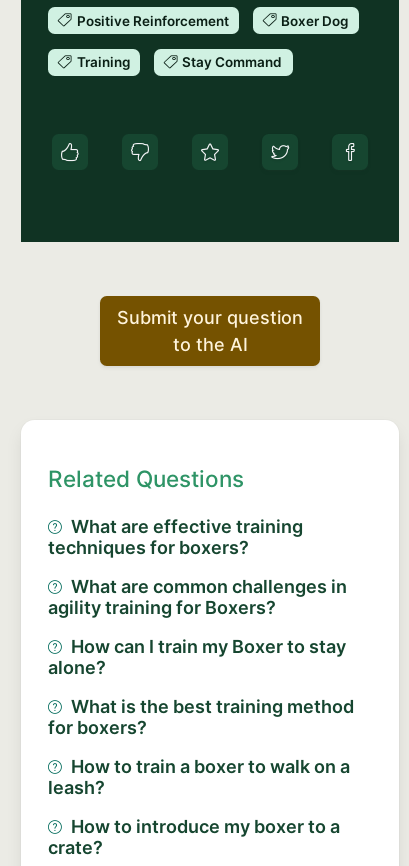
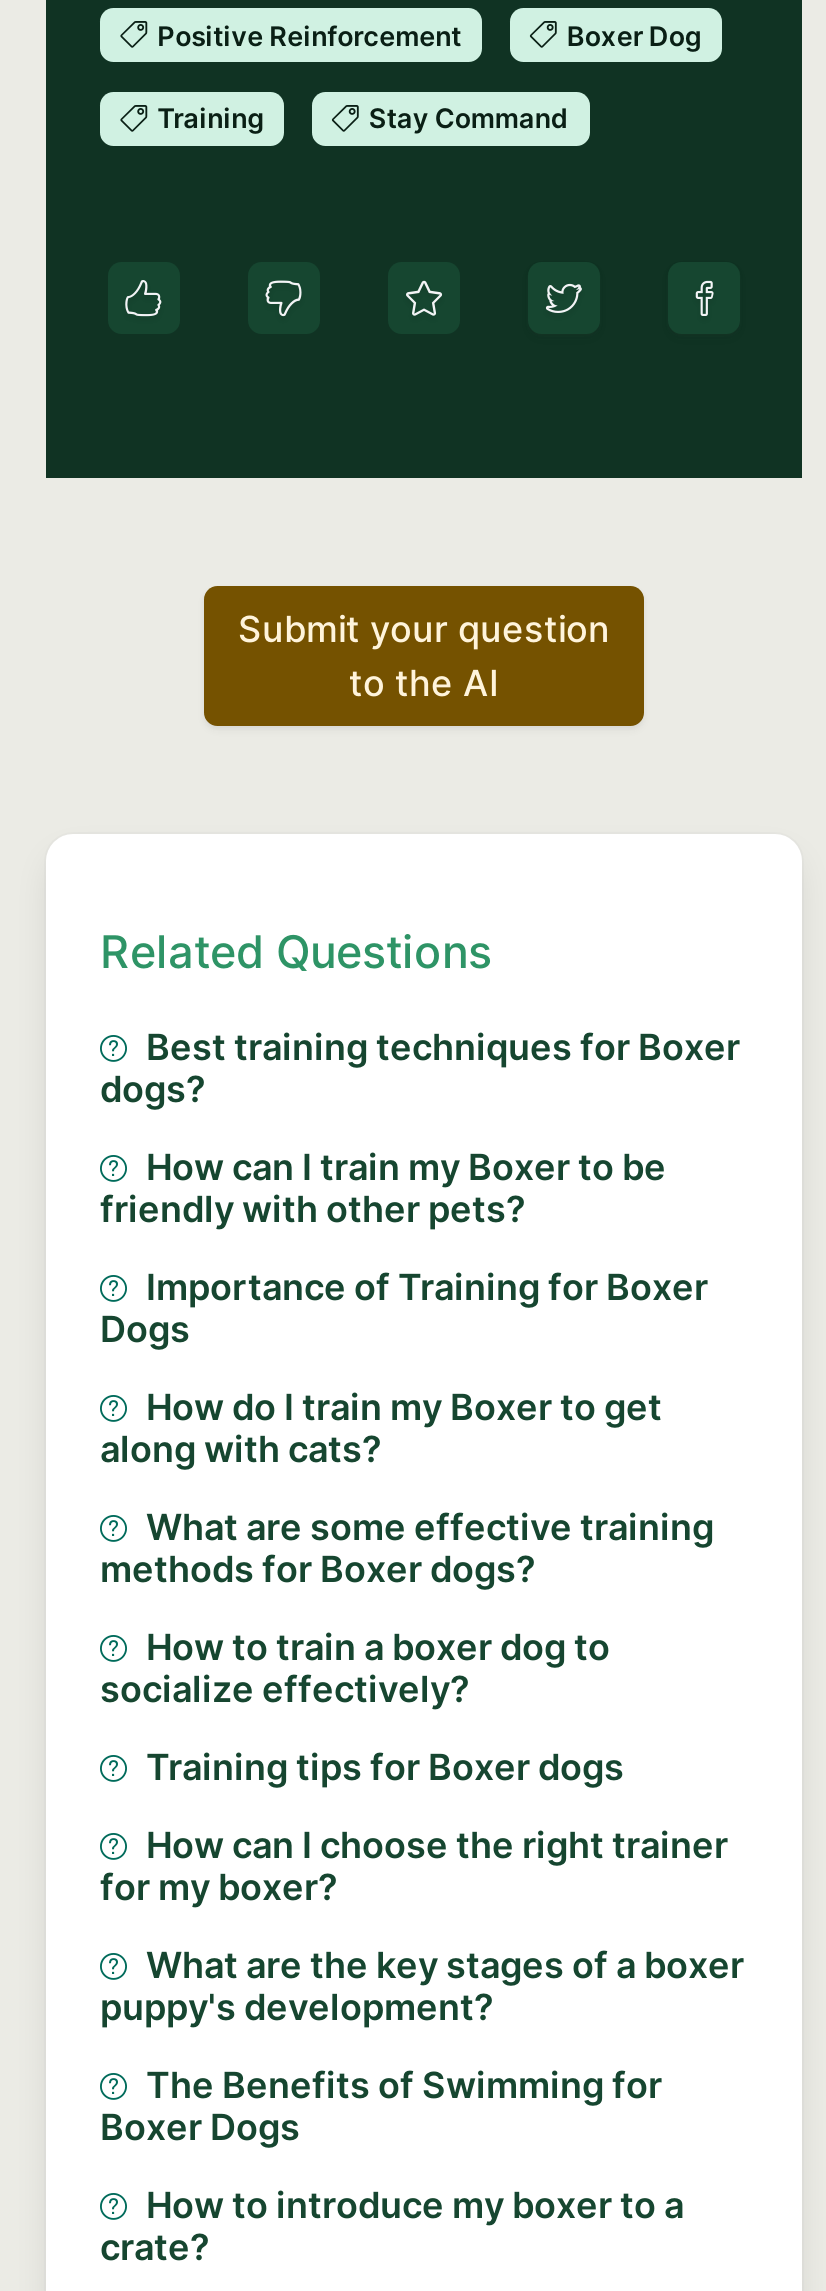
- What are effective training
- techniques for boxers?
- What are common challenges in
- agility training for Boxers?
- How can I train my Boxer to stay
- alone?
- What is the best training method
- for boxers?
- How to train a boxer to walk on a
- leash?
+ Best training techniques for Boxer
+ dogs?
+ How can I train my Boxer to be
+ friendly with other pets?
+ Importance of Training for Boxer
+ Dogs
+ How do I train my Boxer to get
+ along with cats?
+ What are some effective training
+ methods for Boxer dogs?
+ How to train a boxer dog to
+ socialize effectively?
+ Training tips for Boxer dogs
+ How can I choose the right trainer
+ for my boxer?
+ What are the key stages of a boxer
+ puppy's development?
+ The Benefits of Swimming for
+ Boxer Dogs
